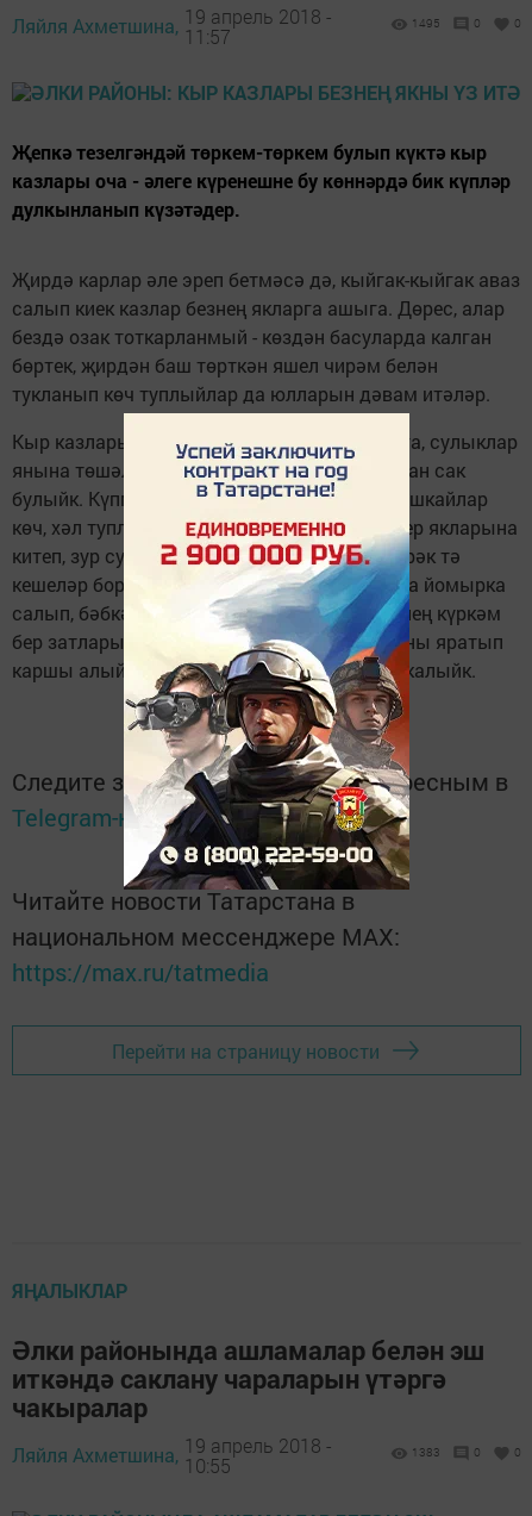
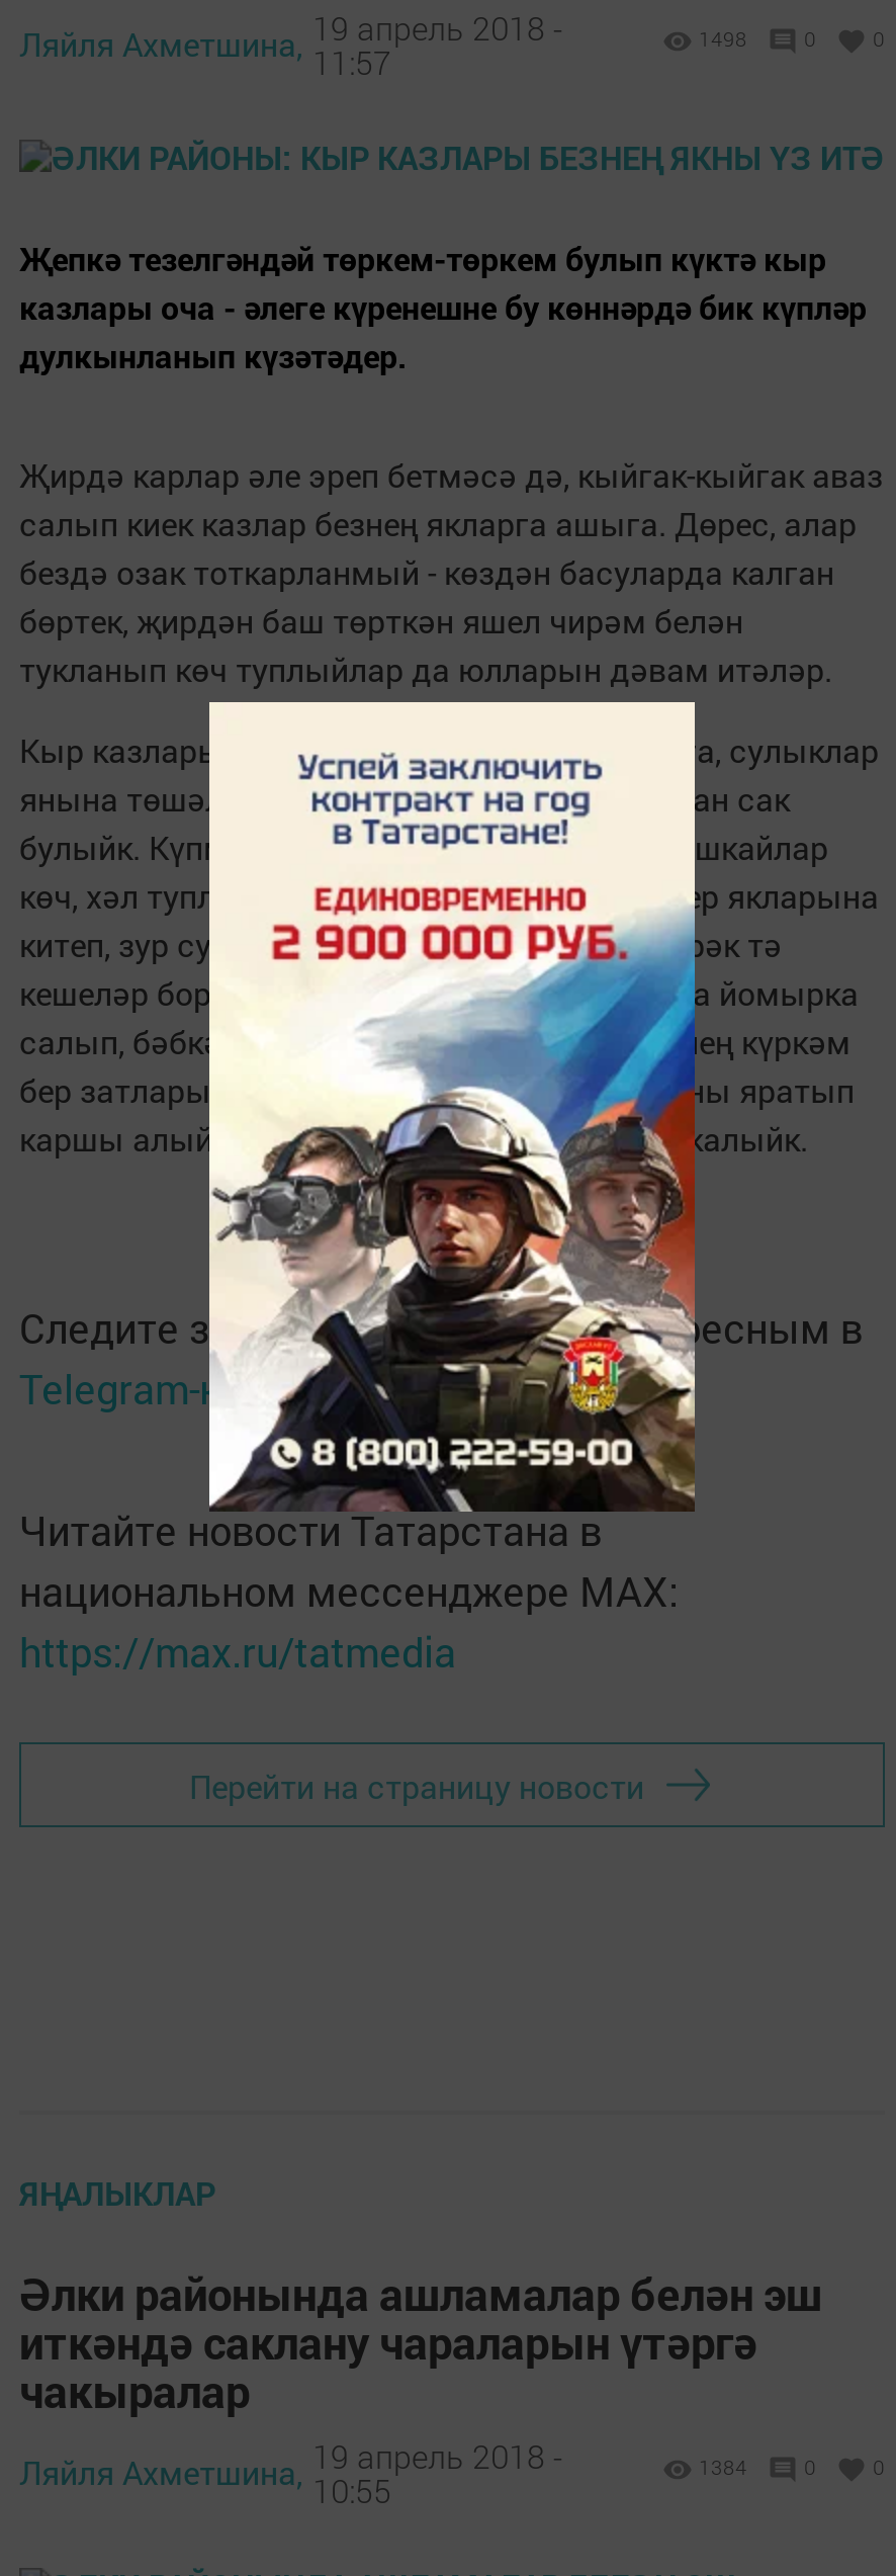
- 1495
+ 1498

- 1383
+ 1384
